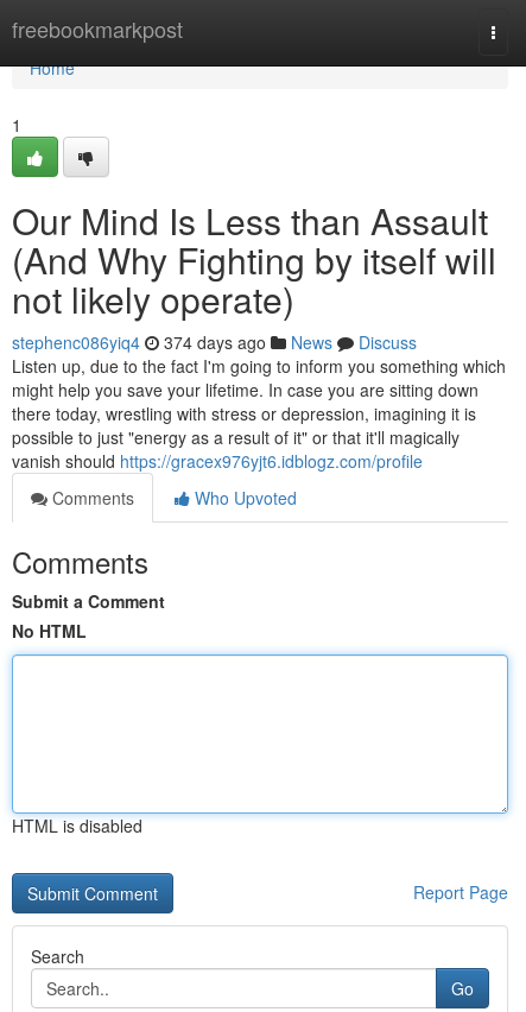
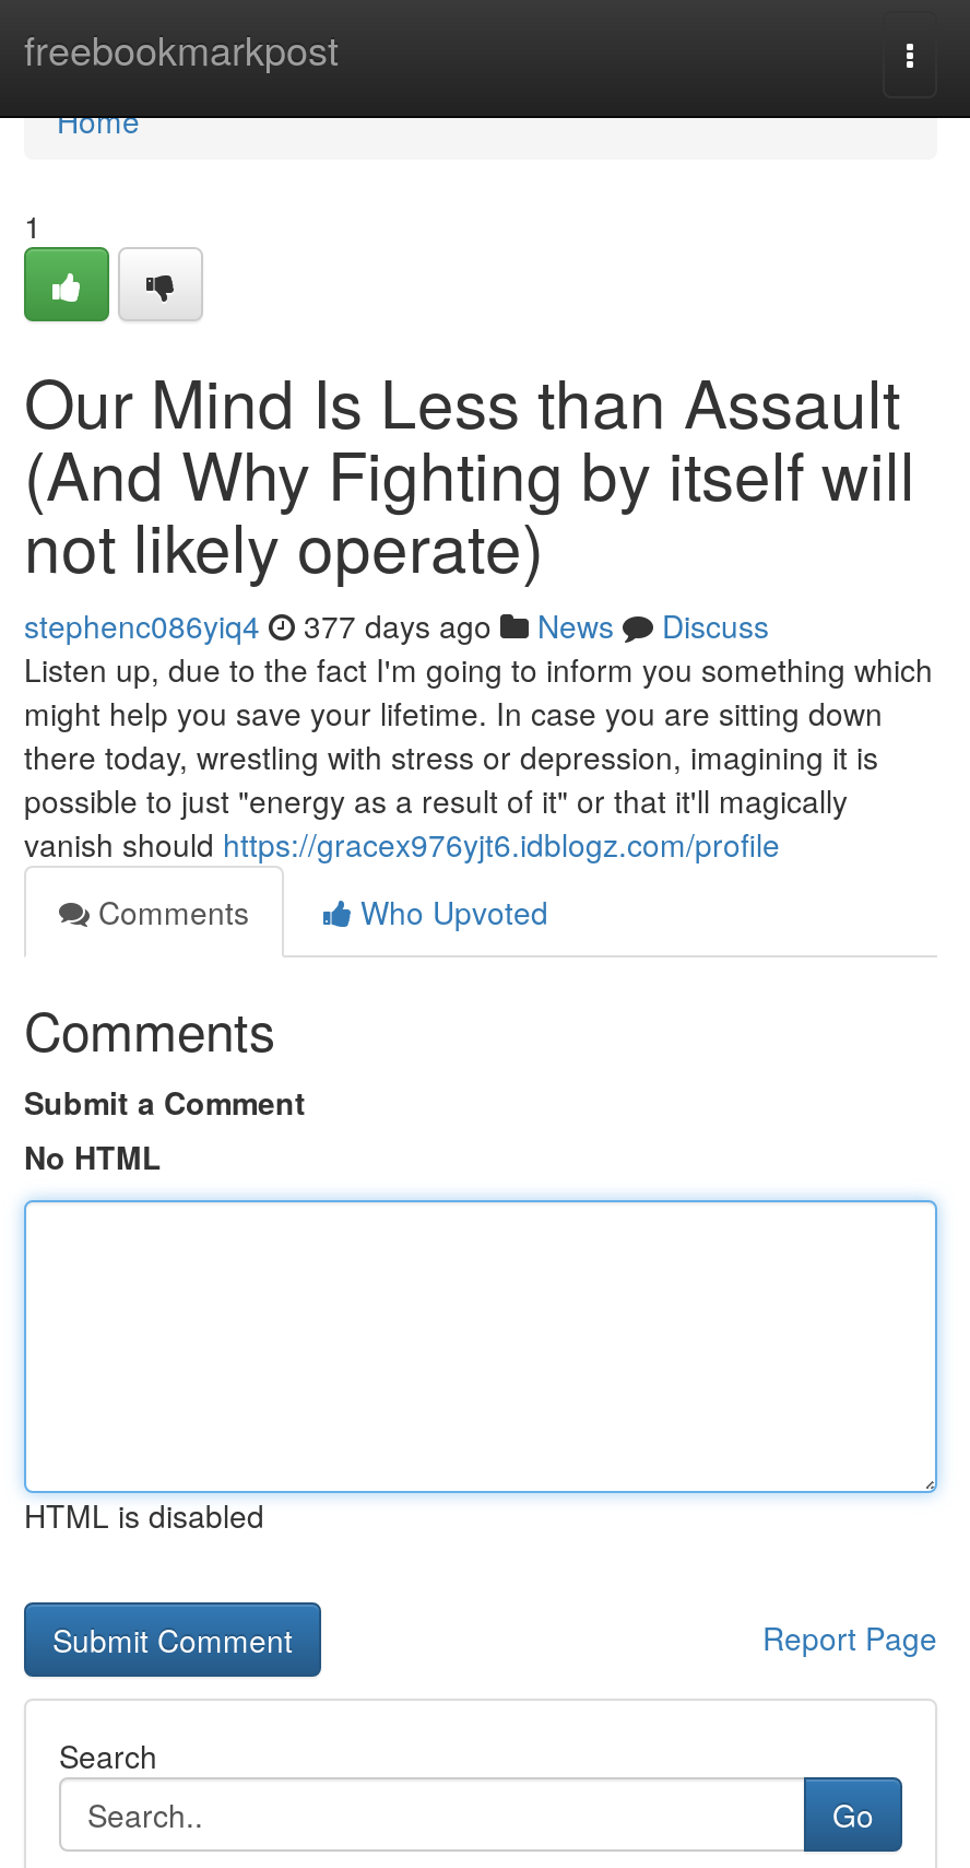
- stephenc086yiq4 374 days ago News Discuss
+ stephenc086yiq4 377 days ago News Discuss
